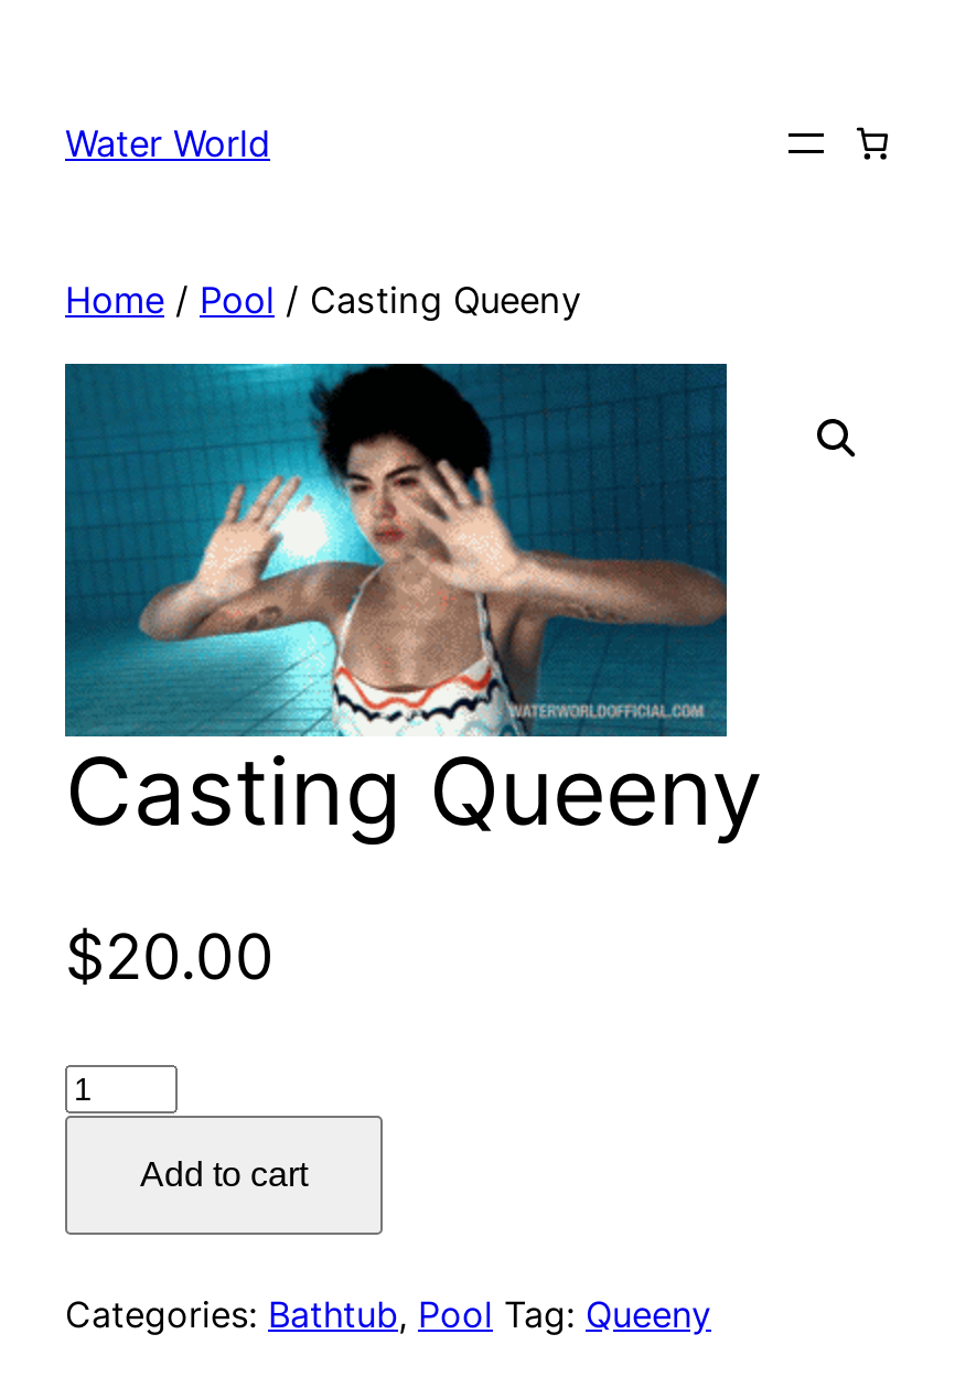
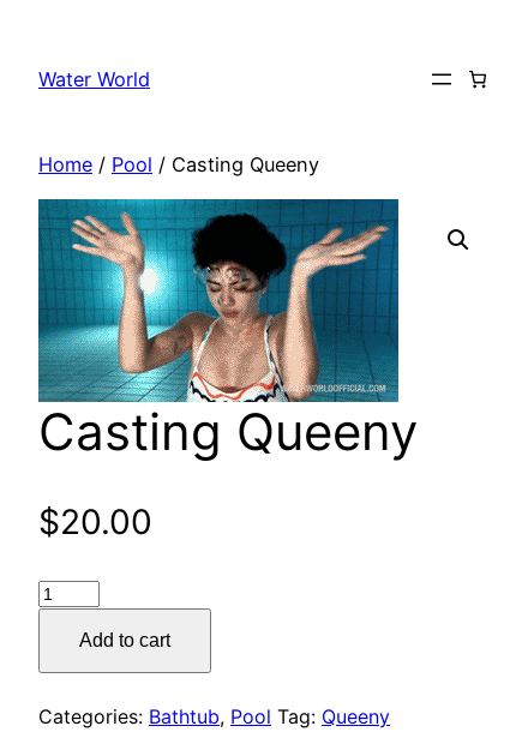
- [image]
+ [image]
